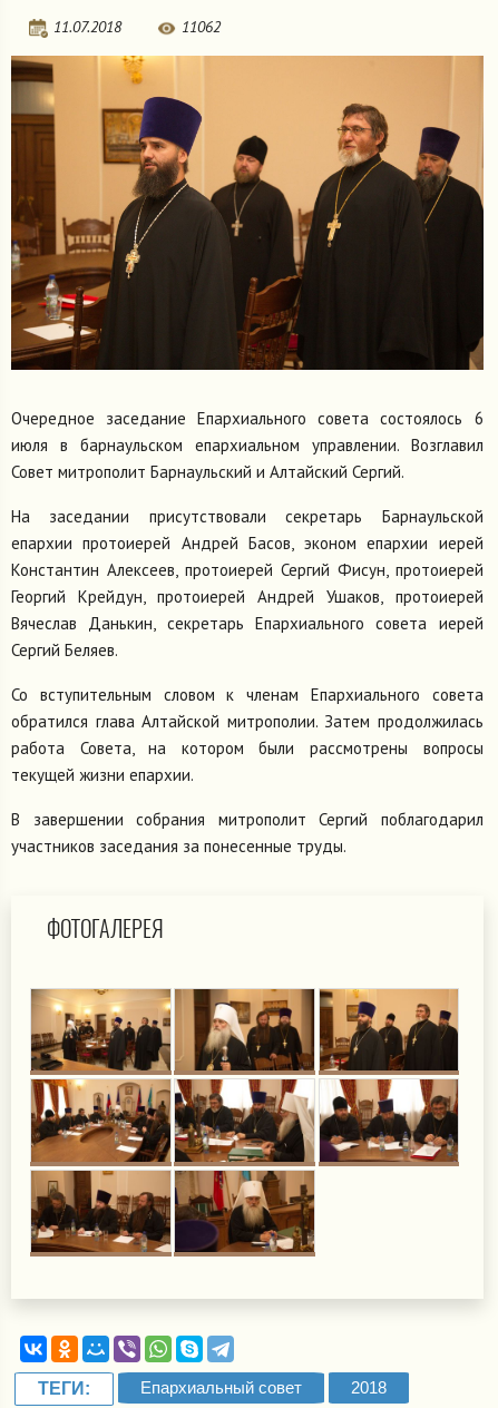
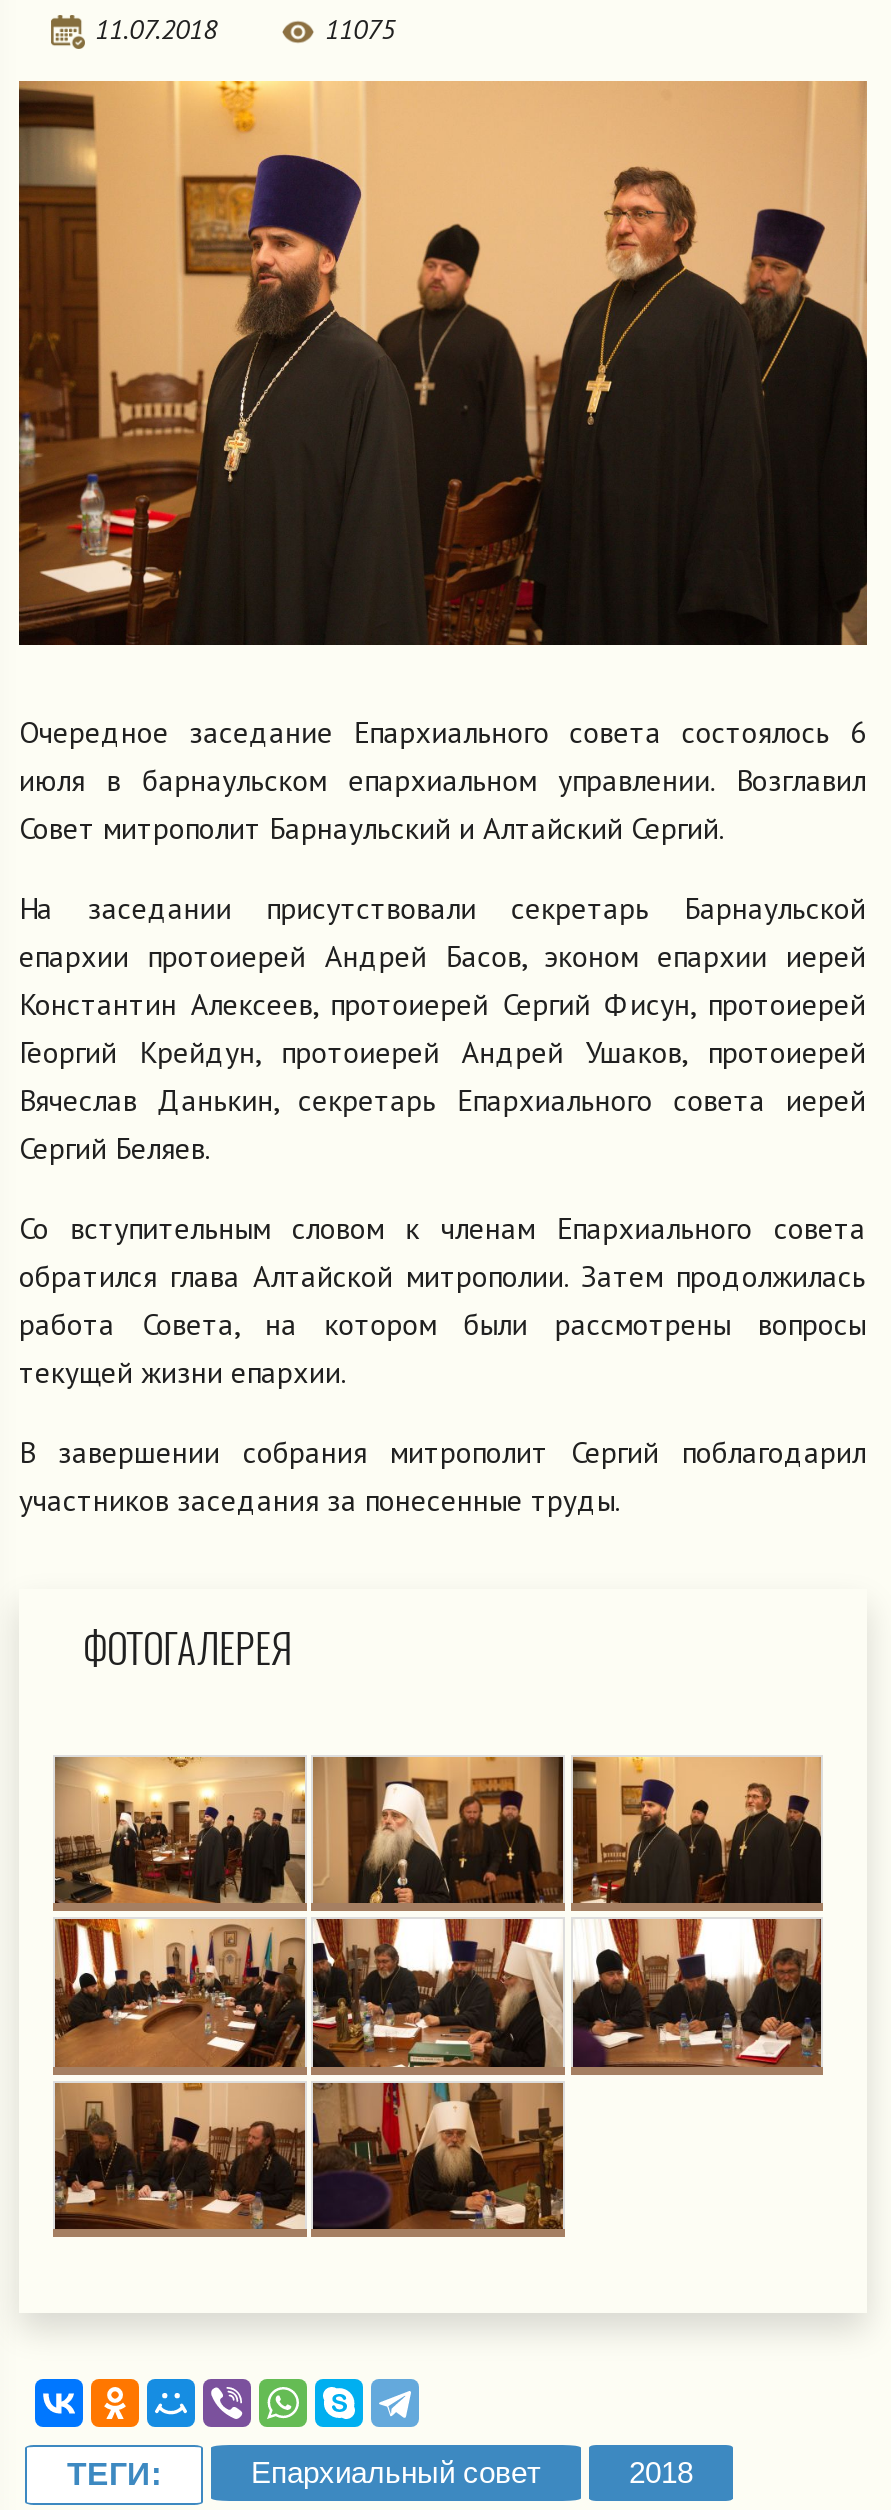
- 11062
+ 11075
